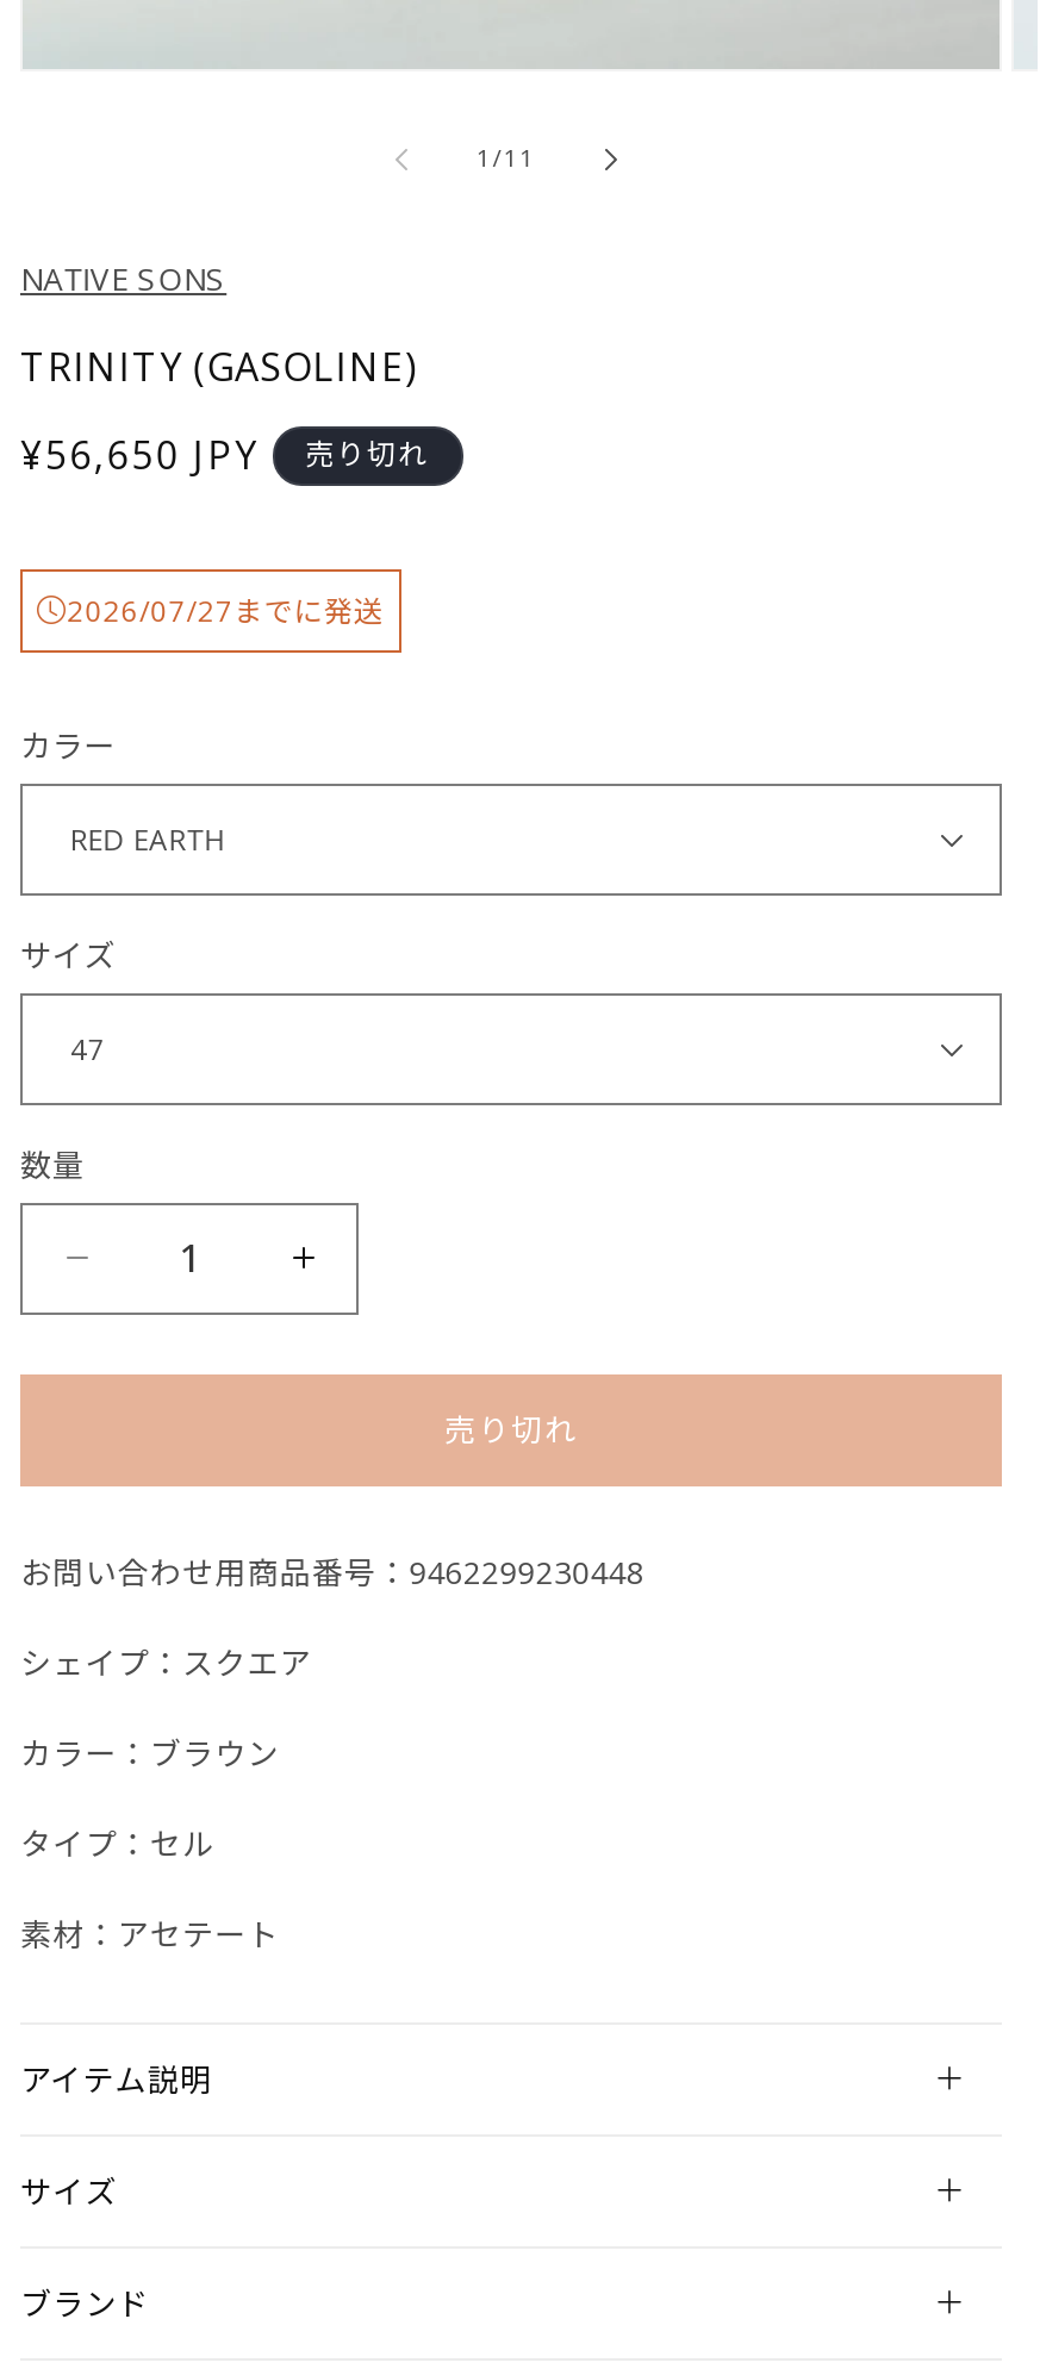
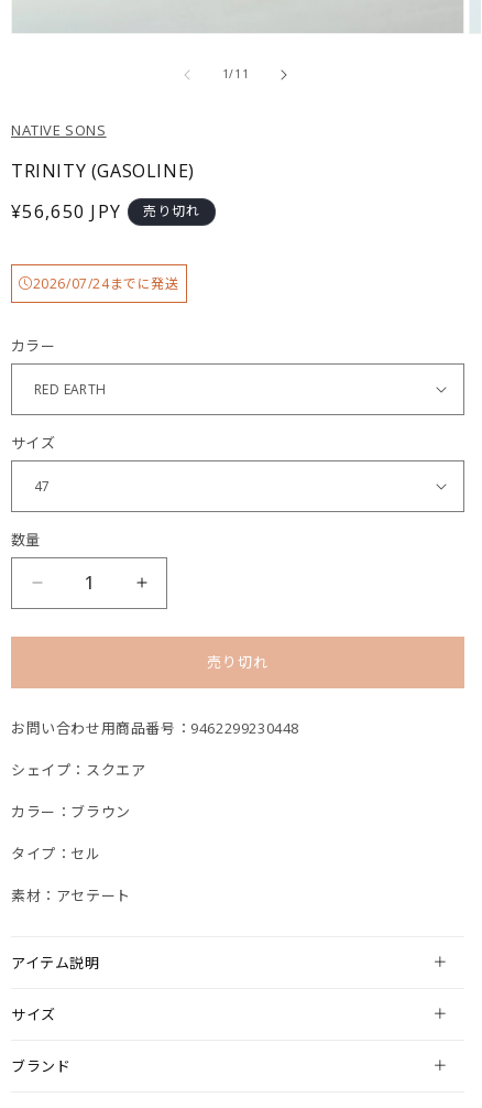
- 2026/07/27までに発送
+ 2026/07/24までに発送
